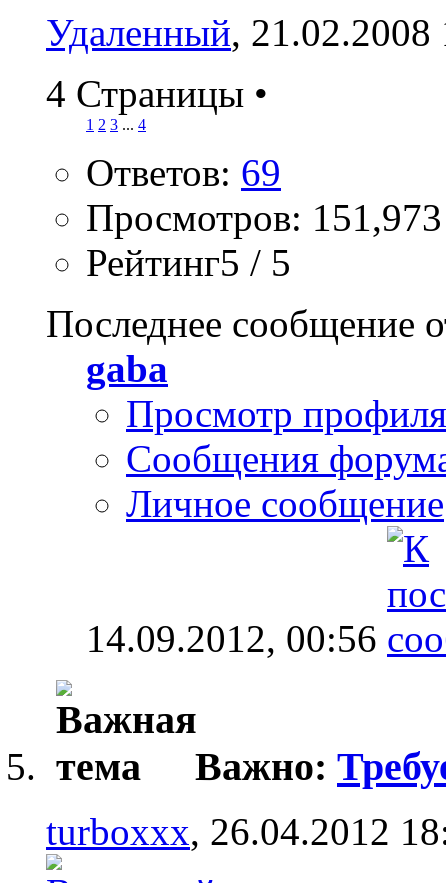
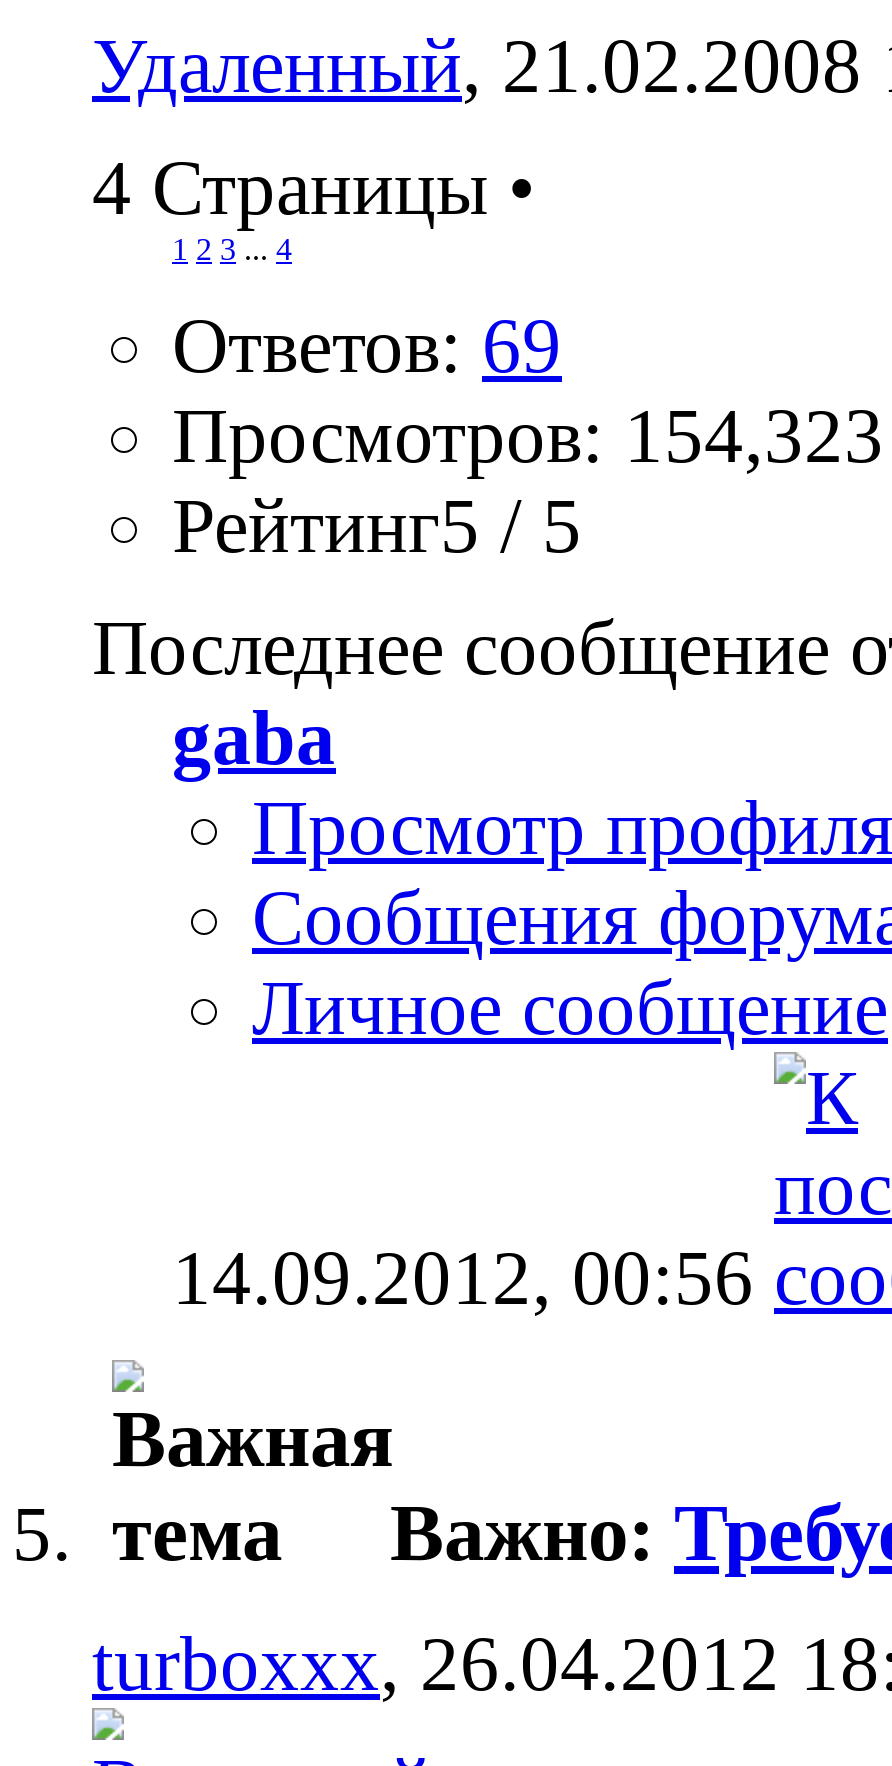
- Просмотров: 151,973
+ Просмотров: 154,323
